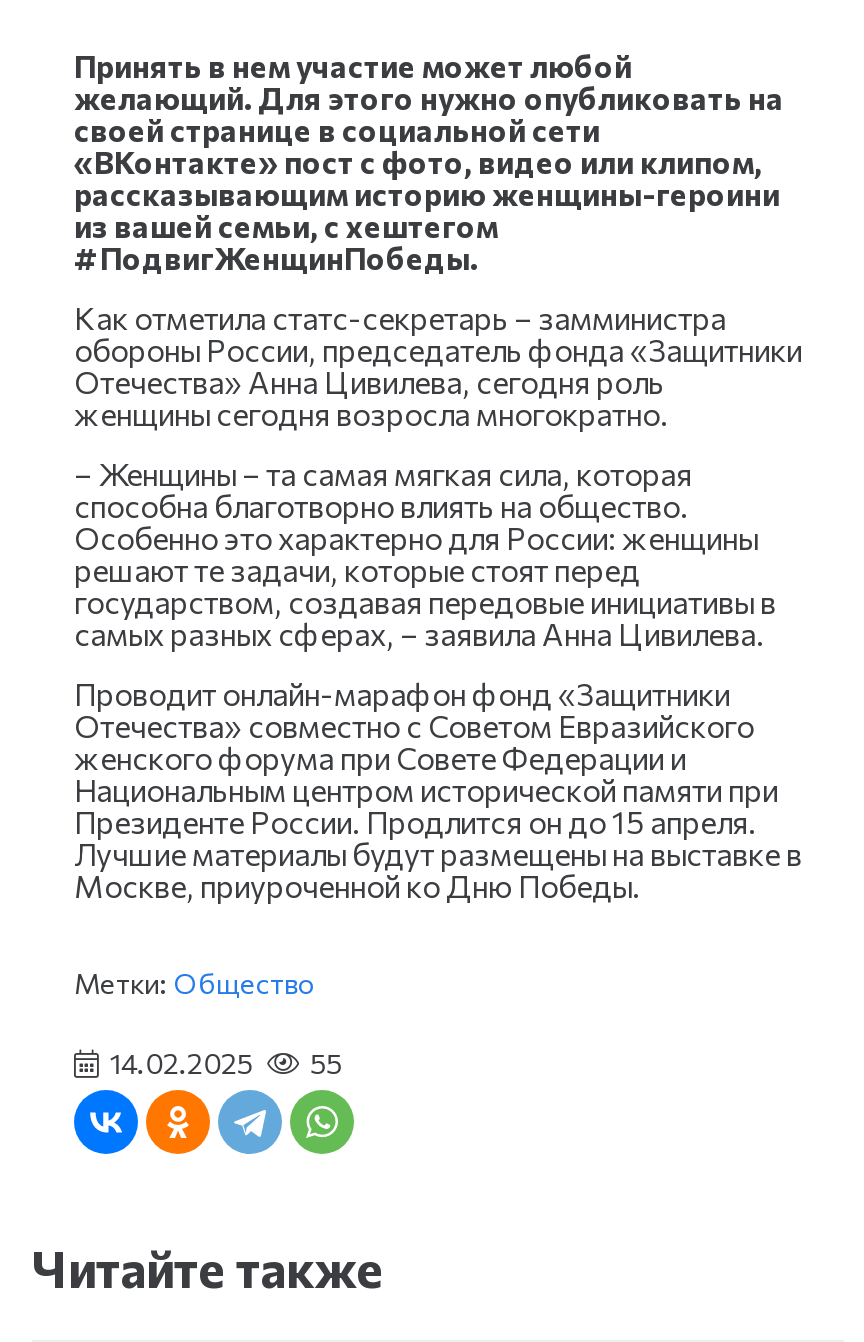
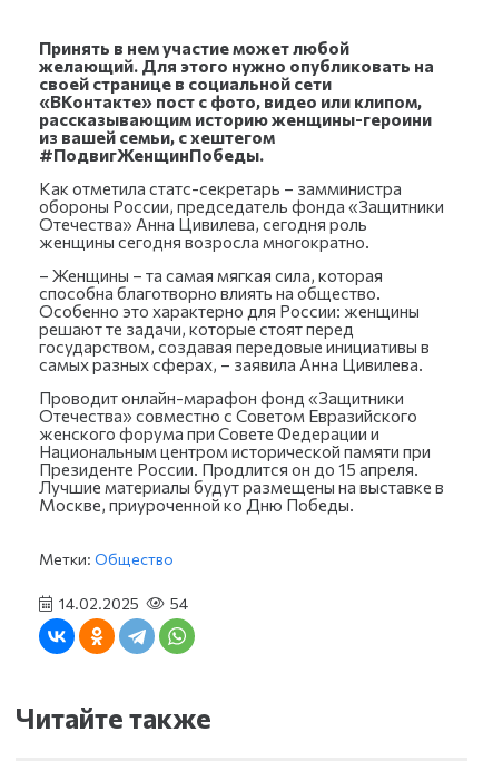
- 14.02.2025 55
+ 14.02.2025 54
